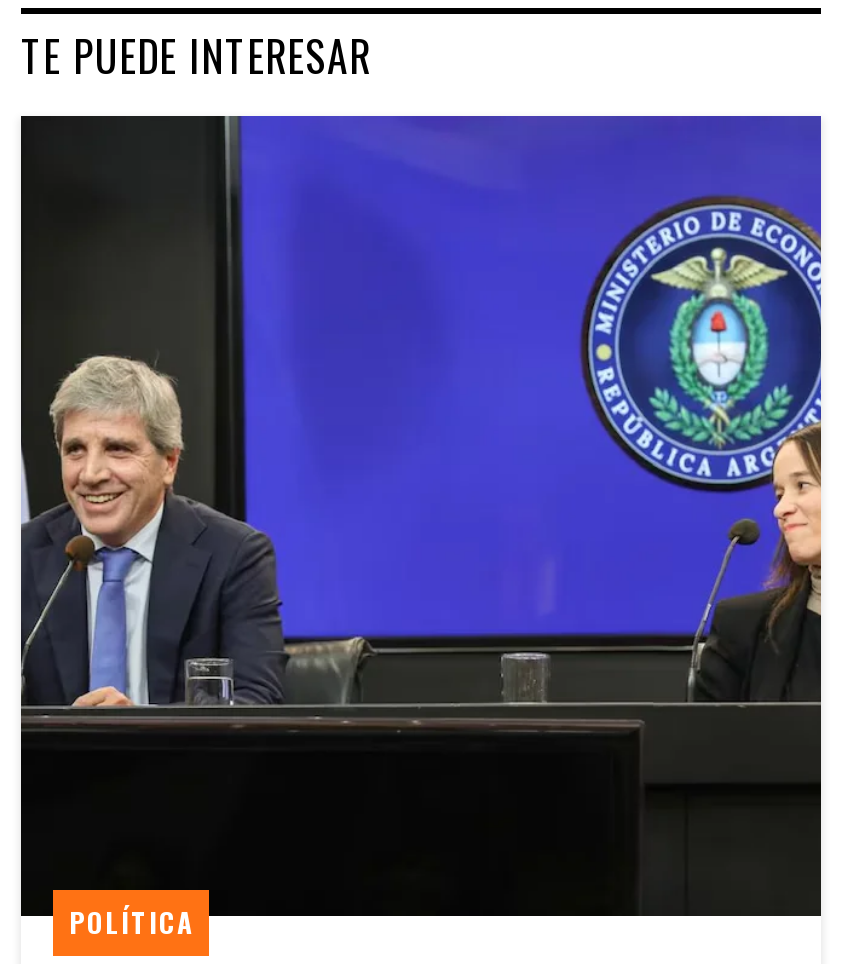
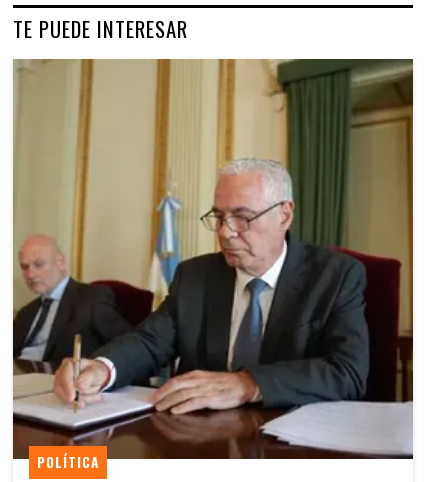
- [image]
+ [image]
